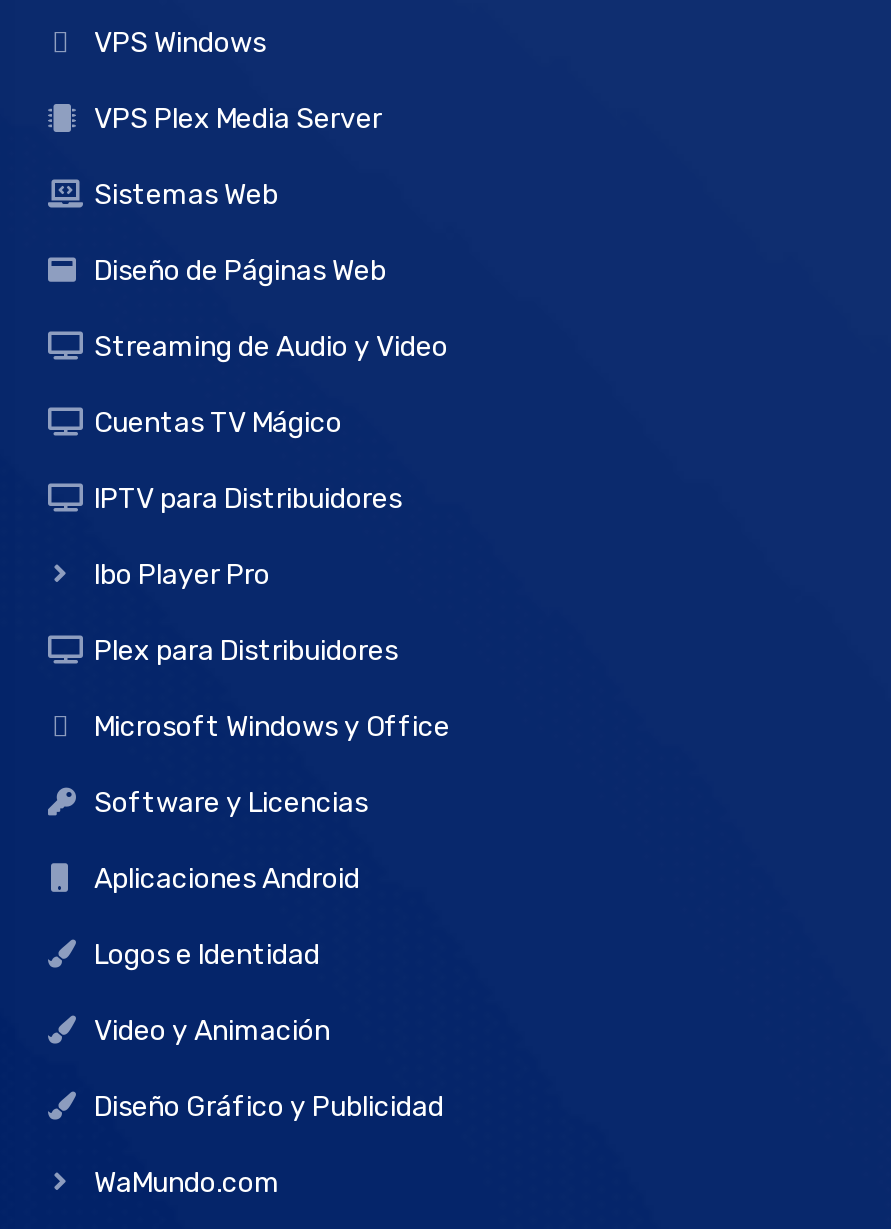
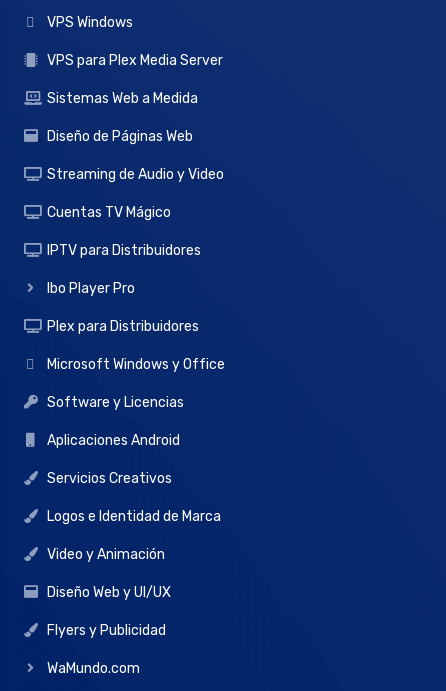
- VPS Plex Media Server
+ VPS para Plex Media Server

- Sistemas Web
+ Sistemas Web a Medida

- Logos e Identidad
+ Servicios Creativos
+ Logos e Identidad de Marca

- Diseño Gráfico y Publicidad
+ Diseño Web y UI/UX
+ Flyers y Publicidad
